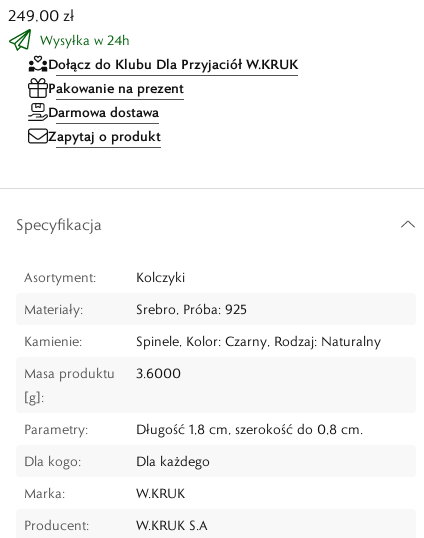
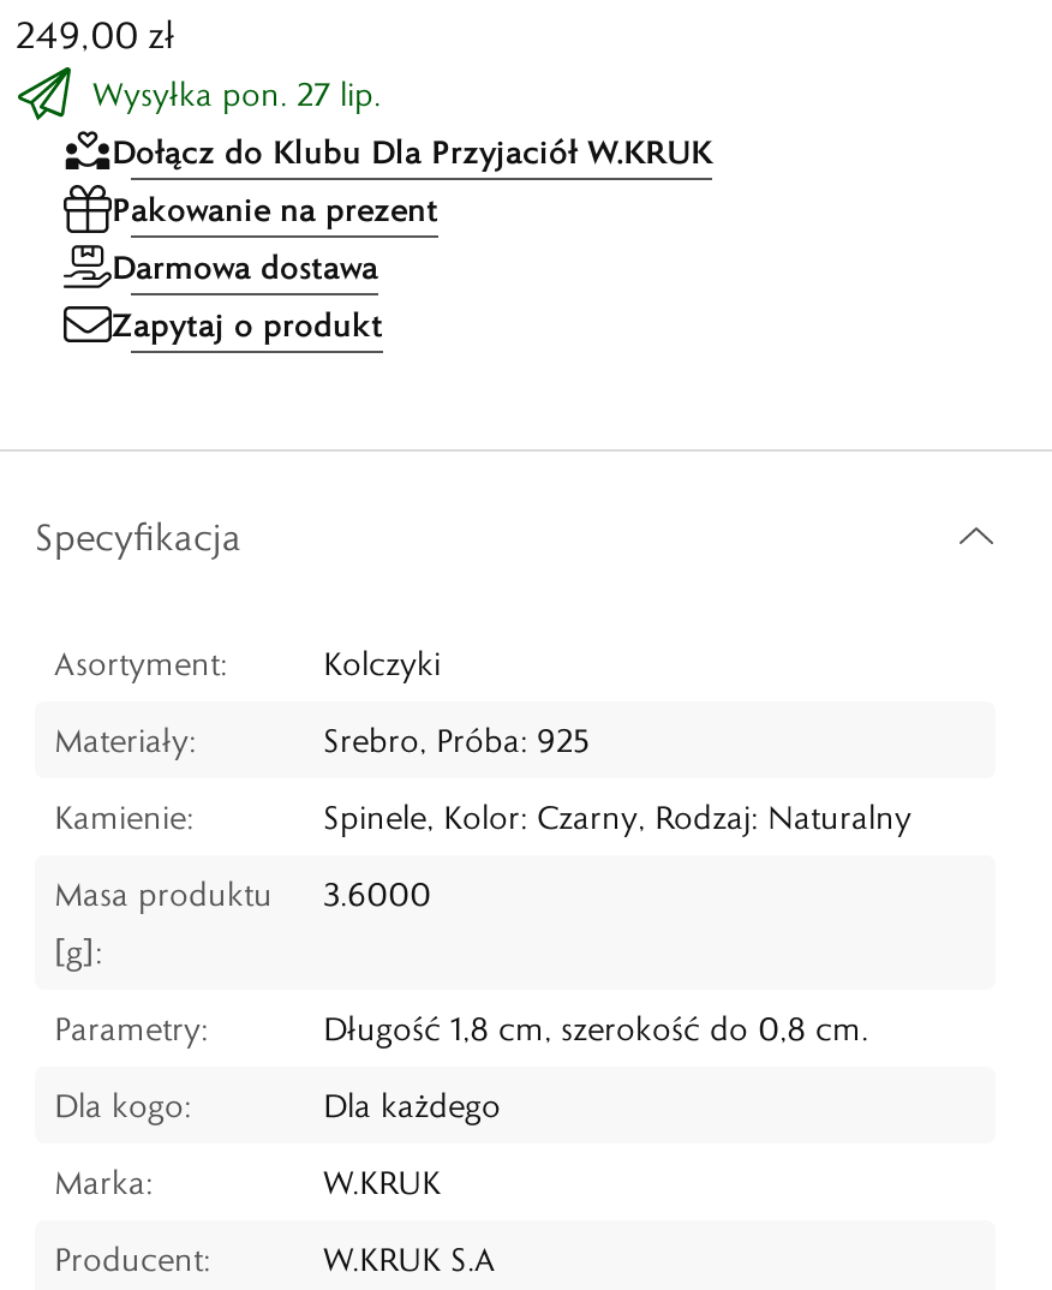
- Wysyłka w 24h
+ Wysyłka pon. 27 lip.
